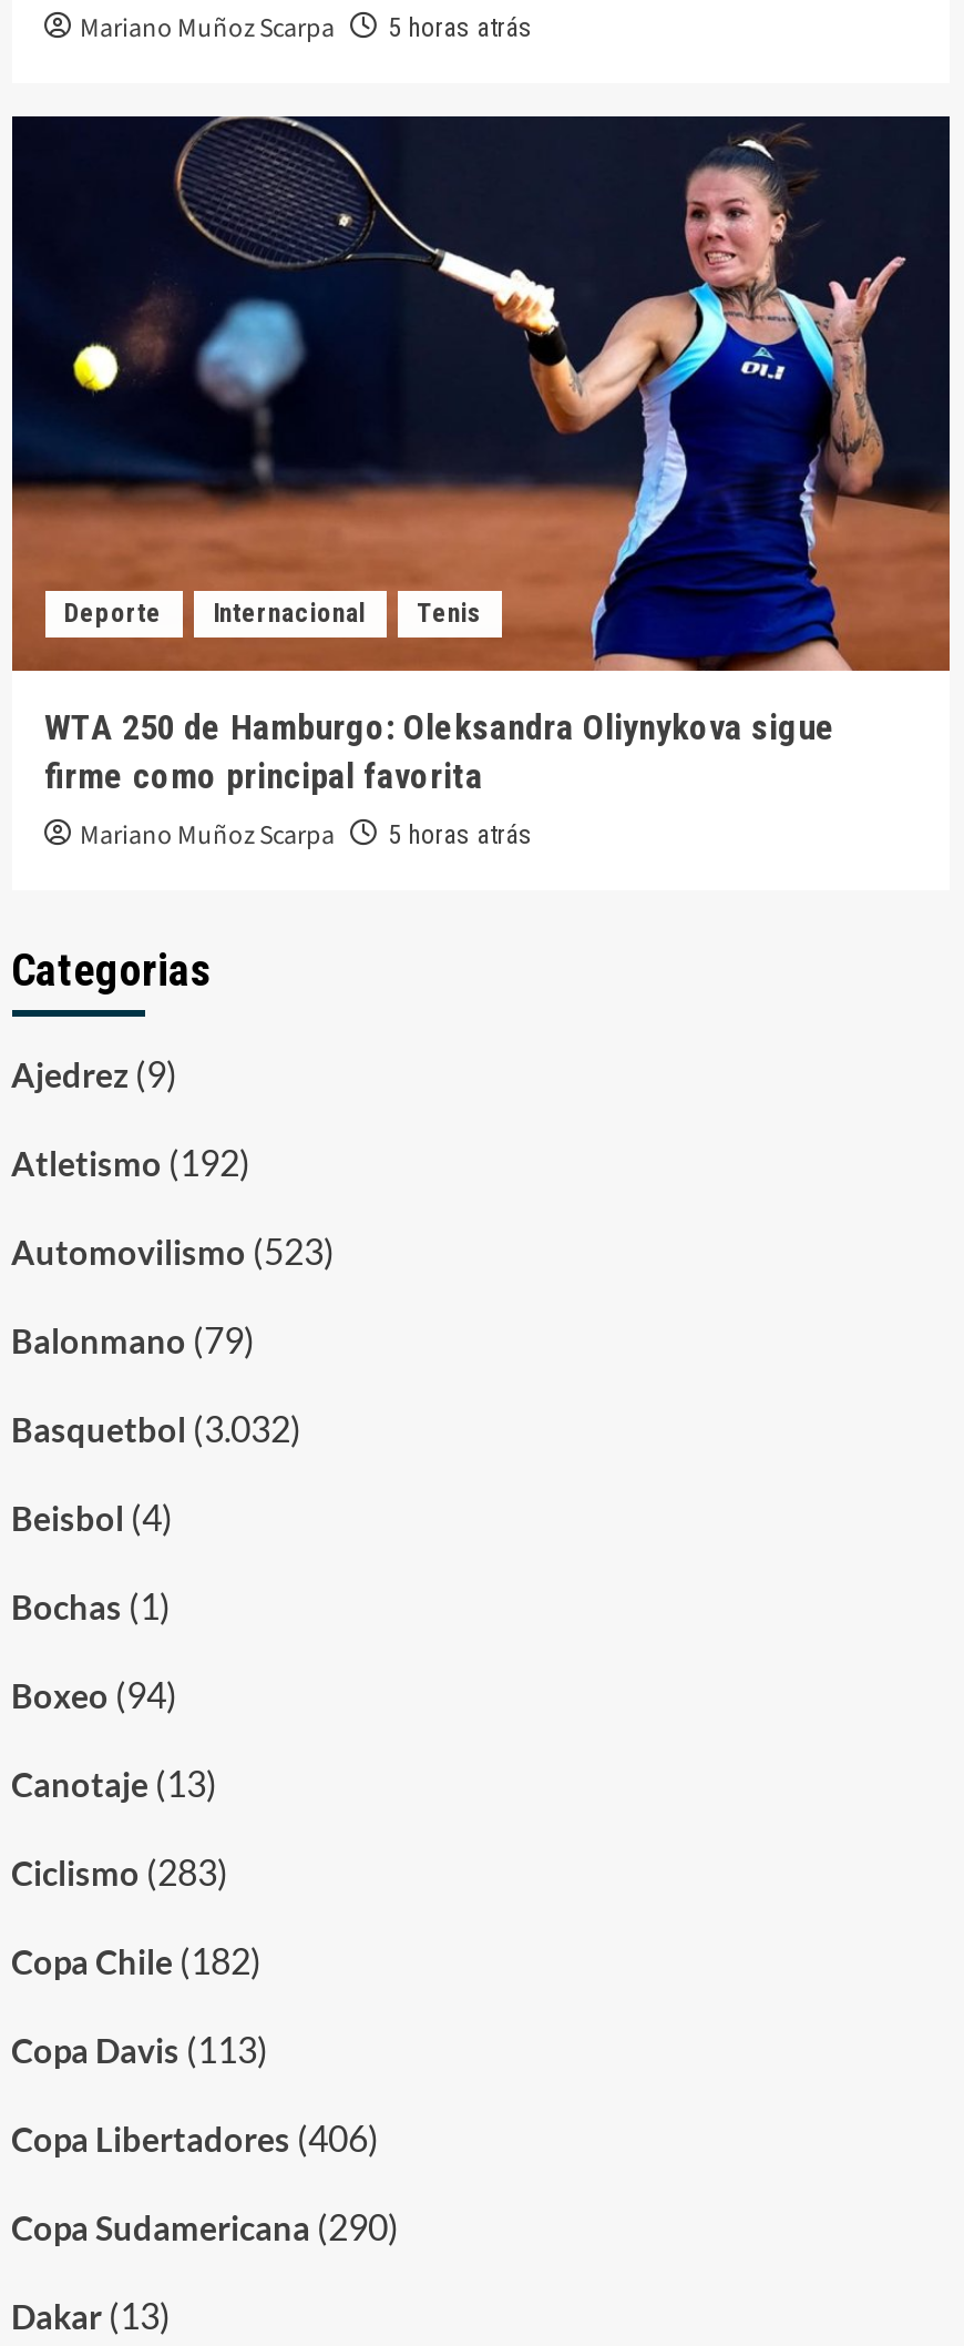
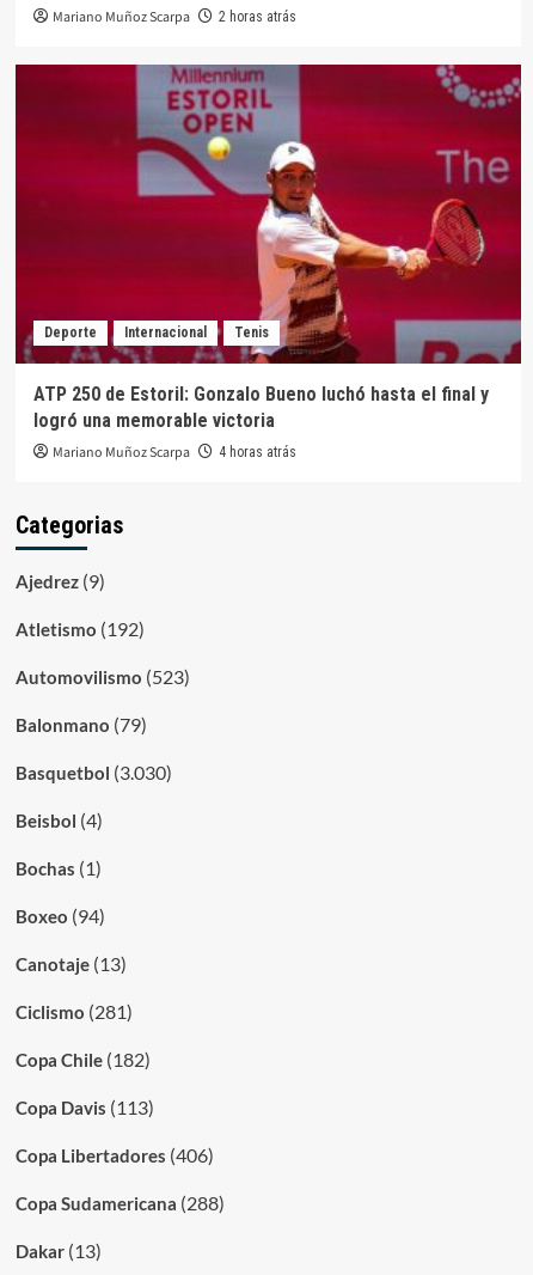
- Mariano Muñoz Scarpa 5 horas atrás
+ Mariano Muñoz Scarpa 2 horas atrás

- [image]
- WTA 250 de Hamburgo: Oleksandra Oliynykova sigue
- firme como principal favorita
+ [image]
+ ATP 250 de Estoril: Gonzalo Bueno luchó hasta el final y
+ logró una memorable victoria

- Mariano Muñoz Scarpa 5 horas atrás
+ Mariano Muñoz Scarpa 4 horas atrás

- Basquetbol (3.032)
+ Basquetbol (3.030)

- Ciclismo (283)
+ Ciclismo (281)

- Copa Sudamericana (290)
+ Copa Sudamericana (288)
